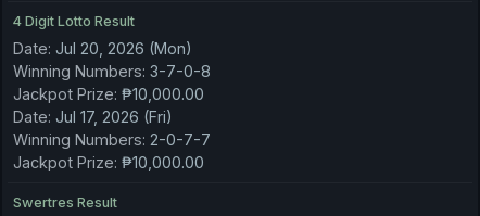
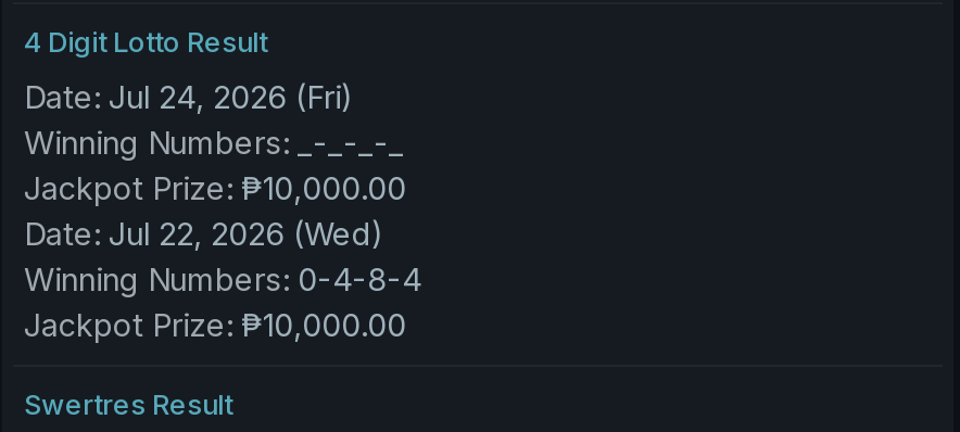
- Date: Jul 20, 2026 (Mon)
+ Date: Jul 24, 2026 (Fri)

- Winning Numbers: 3-7-0-8
+ Winning Numbers: _-_-_-_

- Date: Jul 17, 2026 (Fri)
+ Date: Jul 22, 2026 (Wed)

- Winning Numbers: 2-0-7-7
+ Winning Numbers: 0-4-8-4
